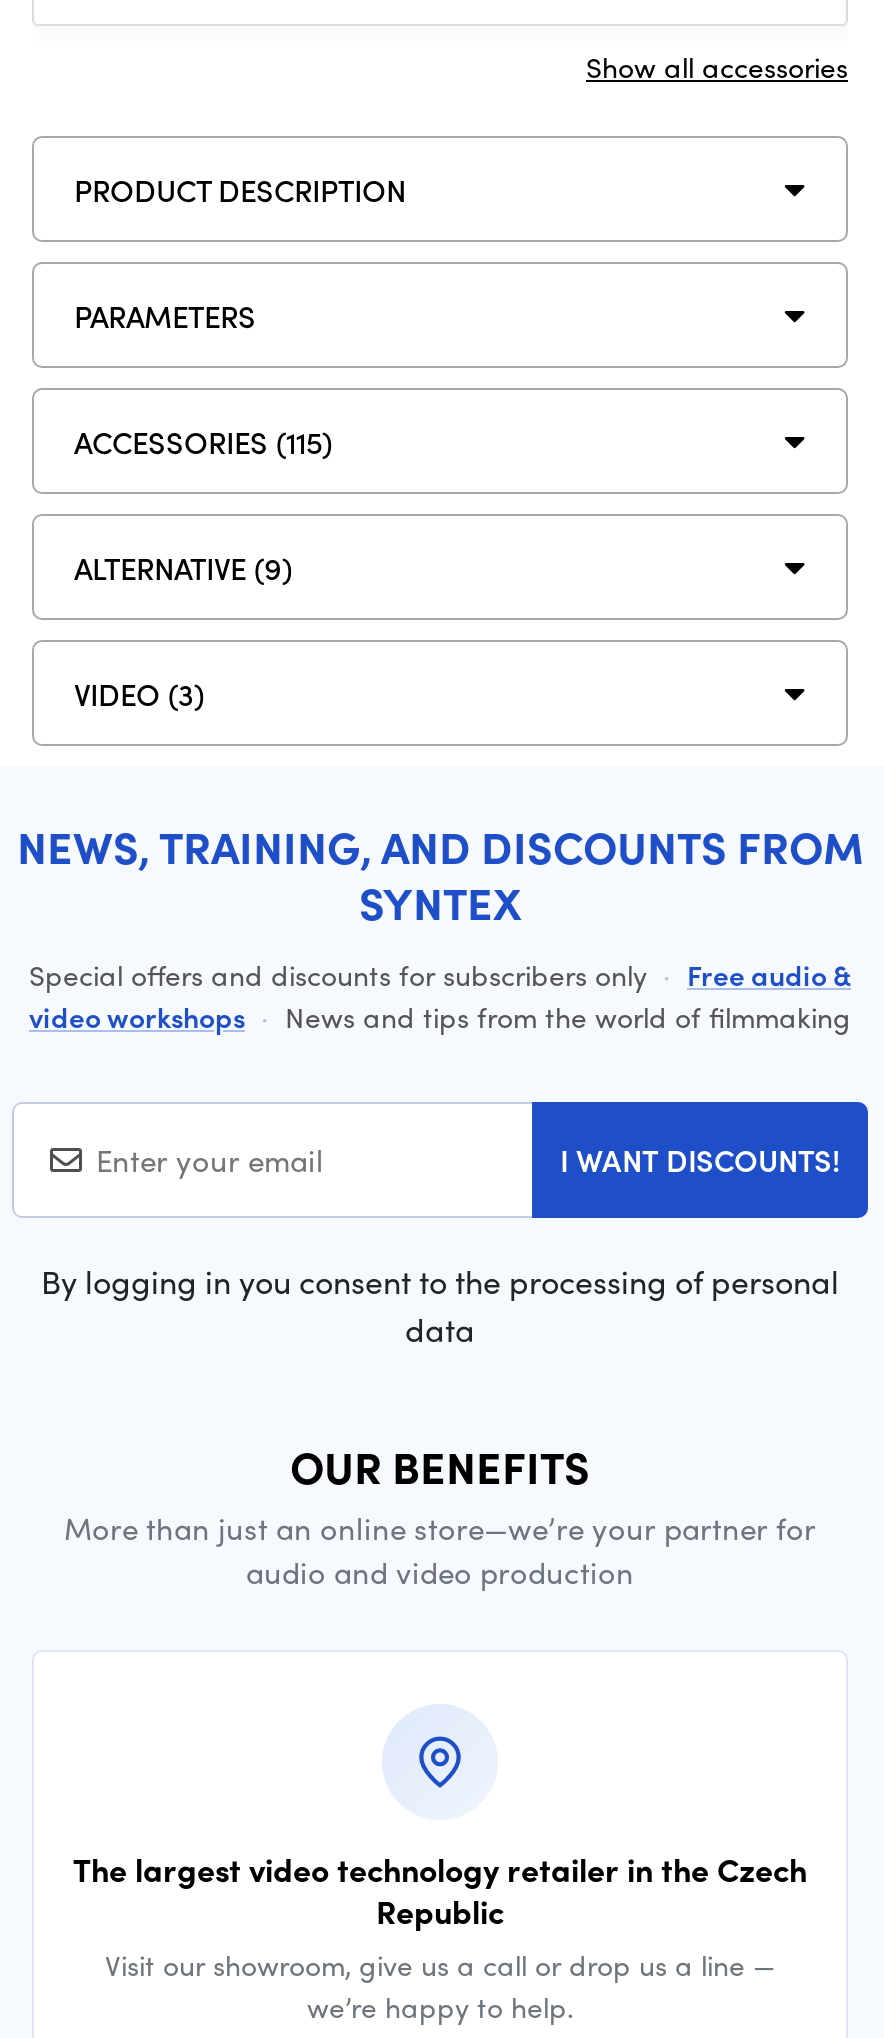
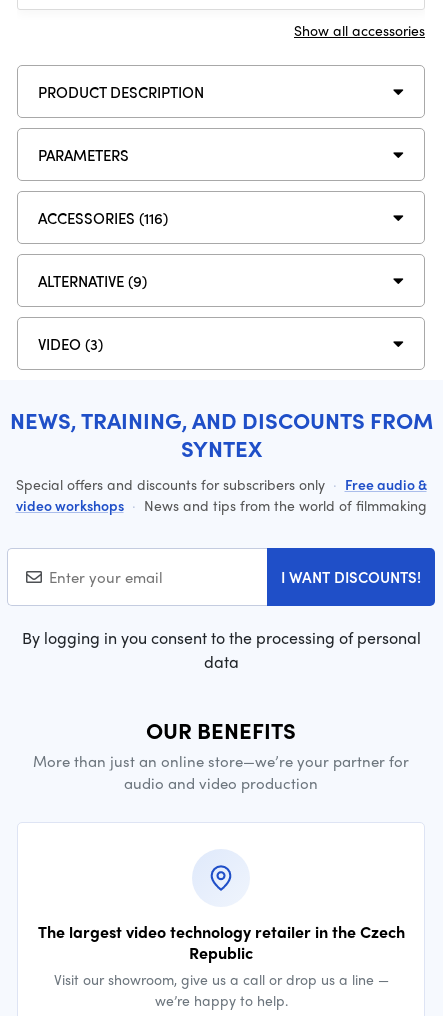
- ACCESSORIES (115)
+ ACCESSORIES (116)
